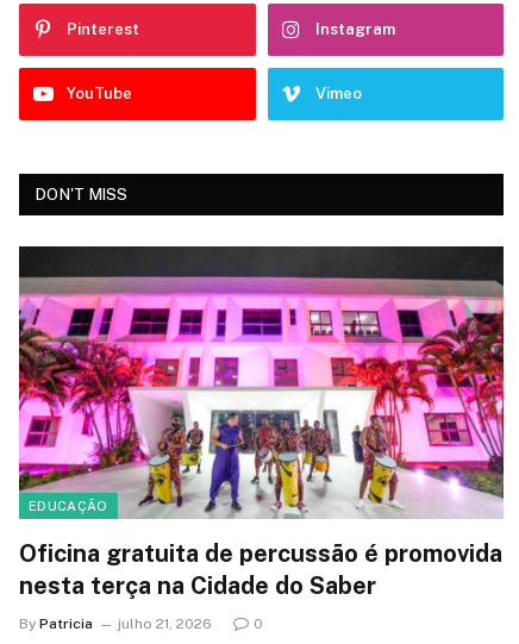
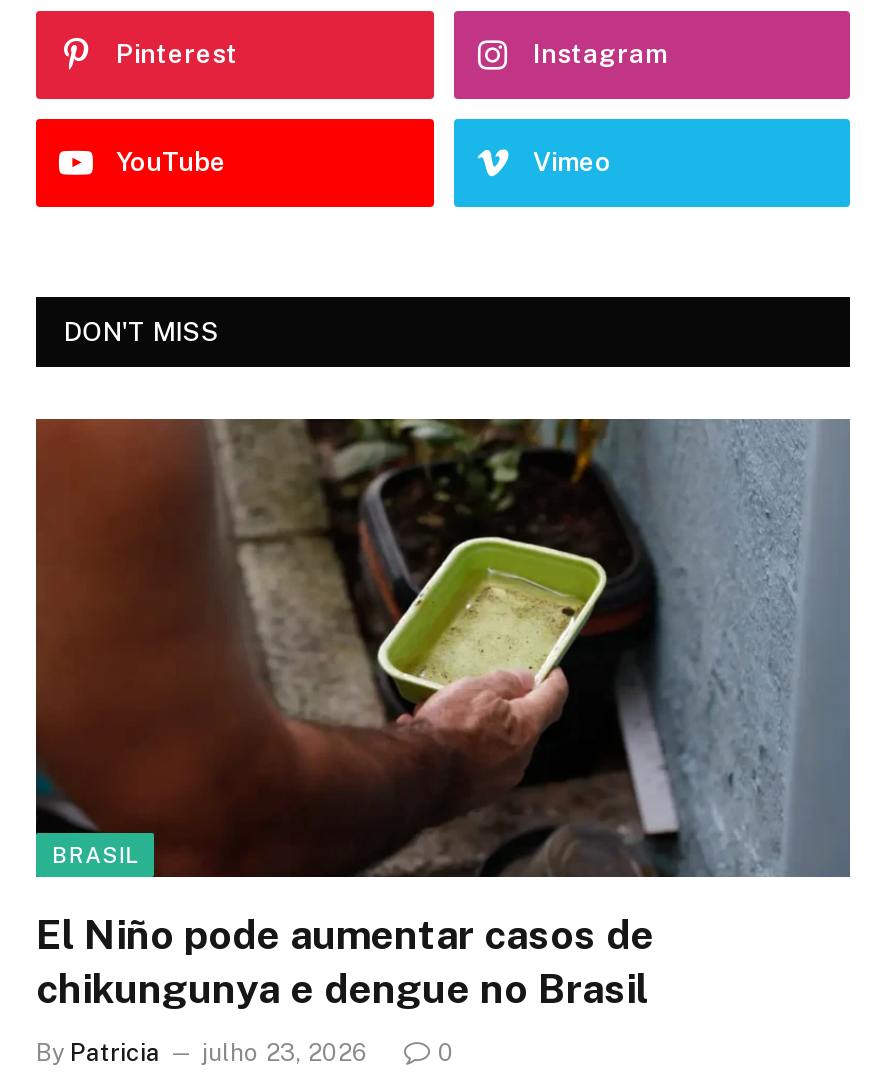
- [image]
- EDUCAÇÃO
+ [image]
+ BRASIL

- Oficina gratuita de percussão é promovida
- nesta terça na Cidade do Saber
+ El Niño pode aumentar casos de
+ chikungunya e dengue no Brasil

- By Patricia julho 21, 2026
+ By Patricia julho 23, 2026
